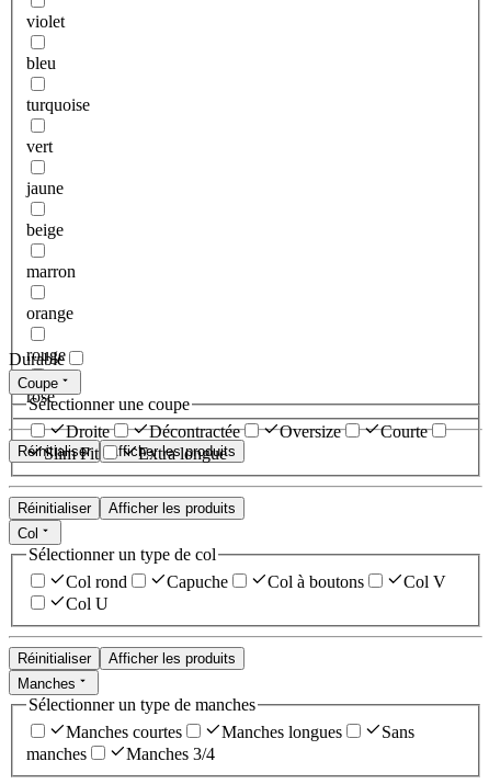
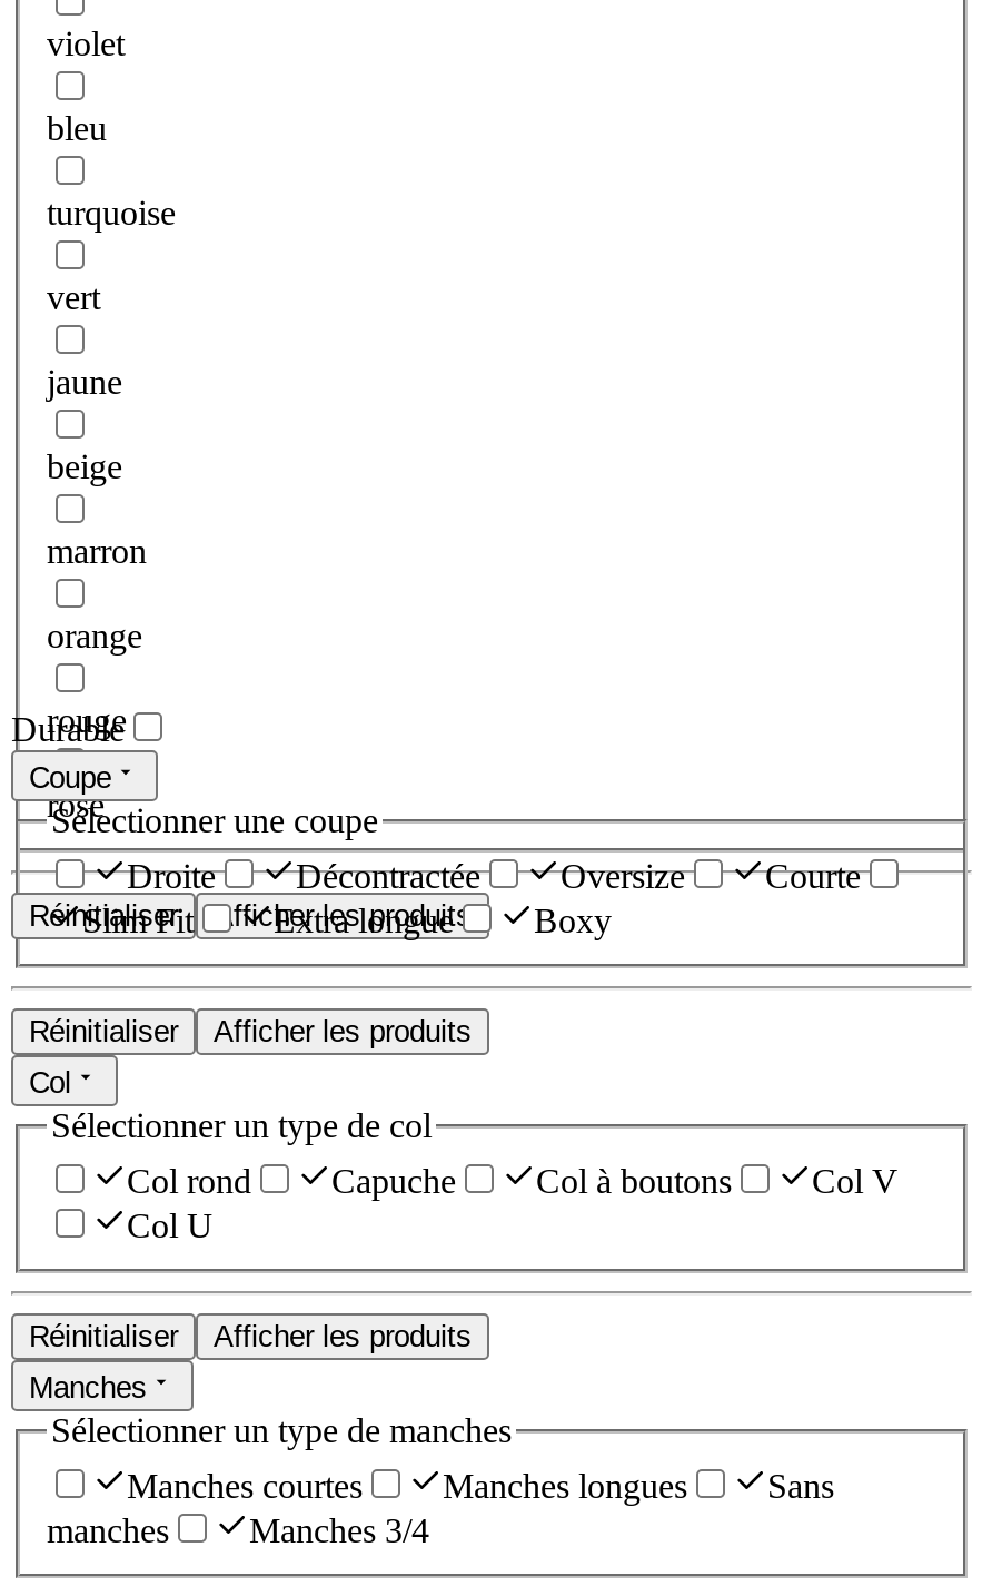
+ Boxy
